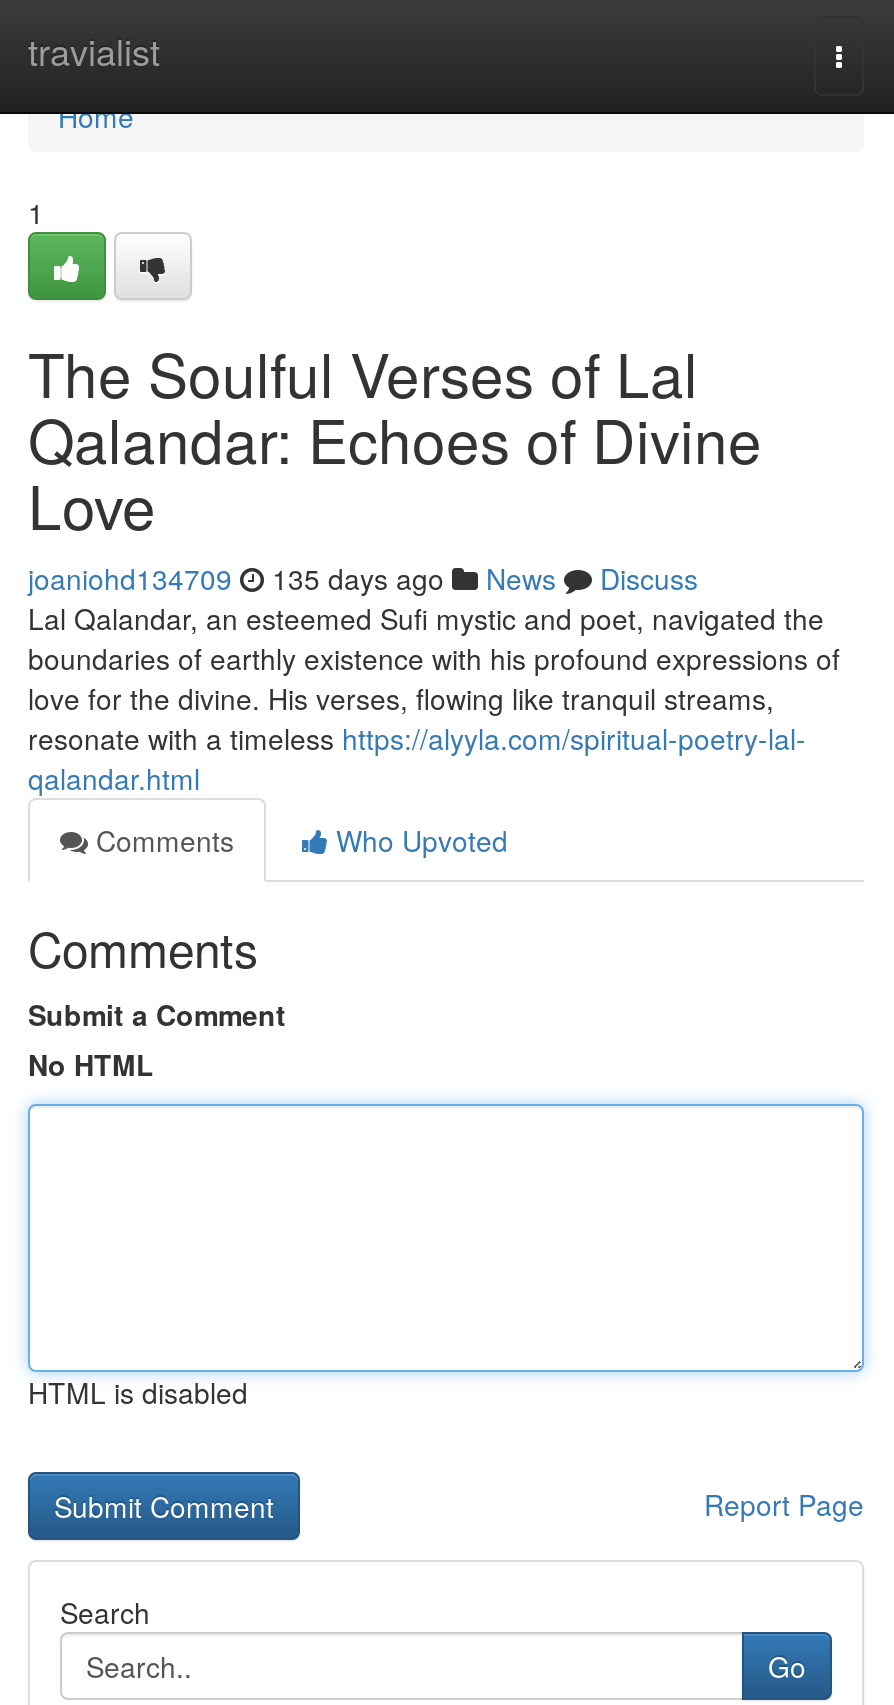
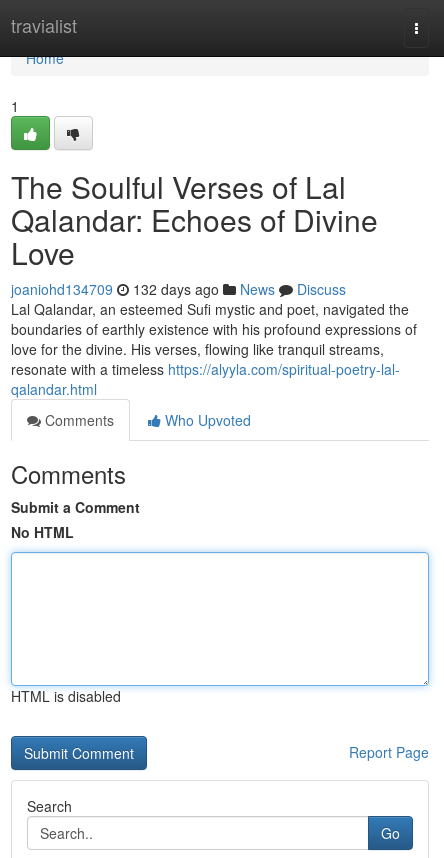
- joaniohd134709 135 days ago News Discuss
+ joaniohd134709 132 days ago News Discuss
